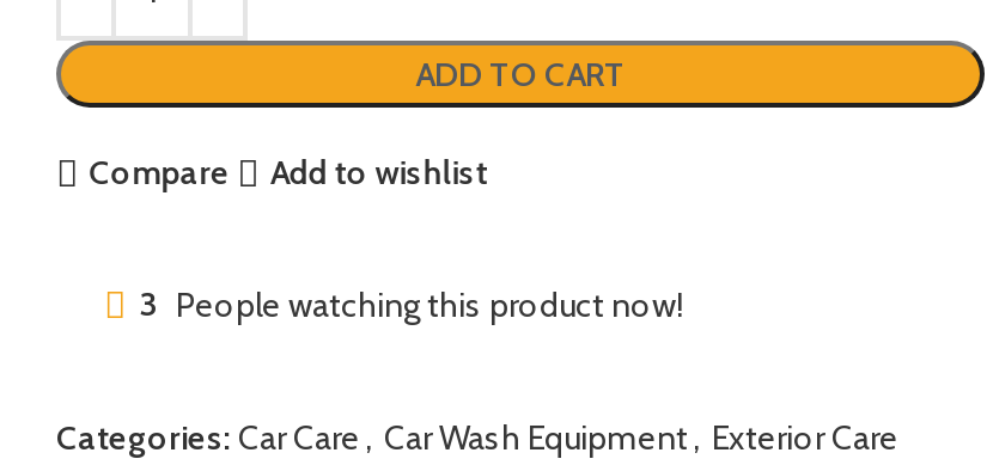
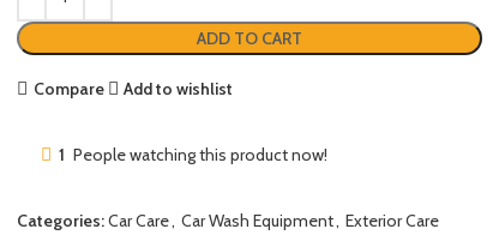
- 3 People watching this product now!
+ 1 People watching this product now!
